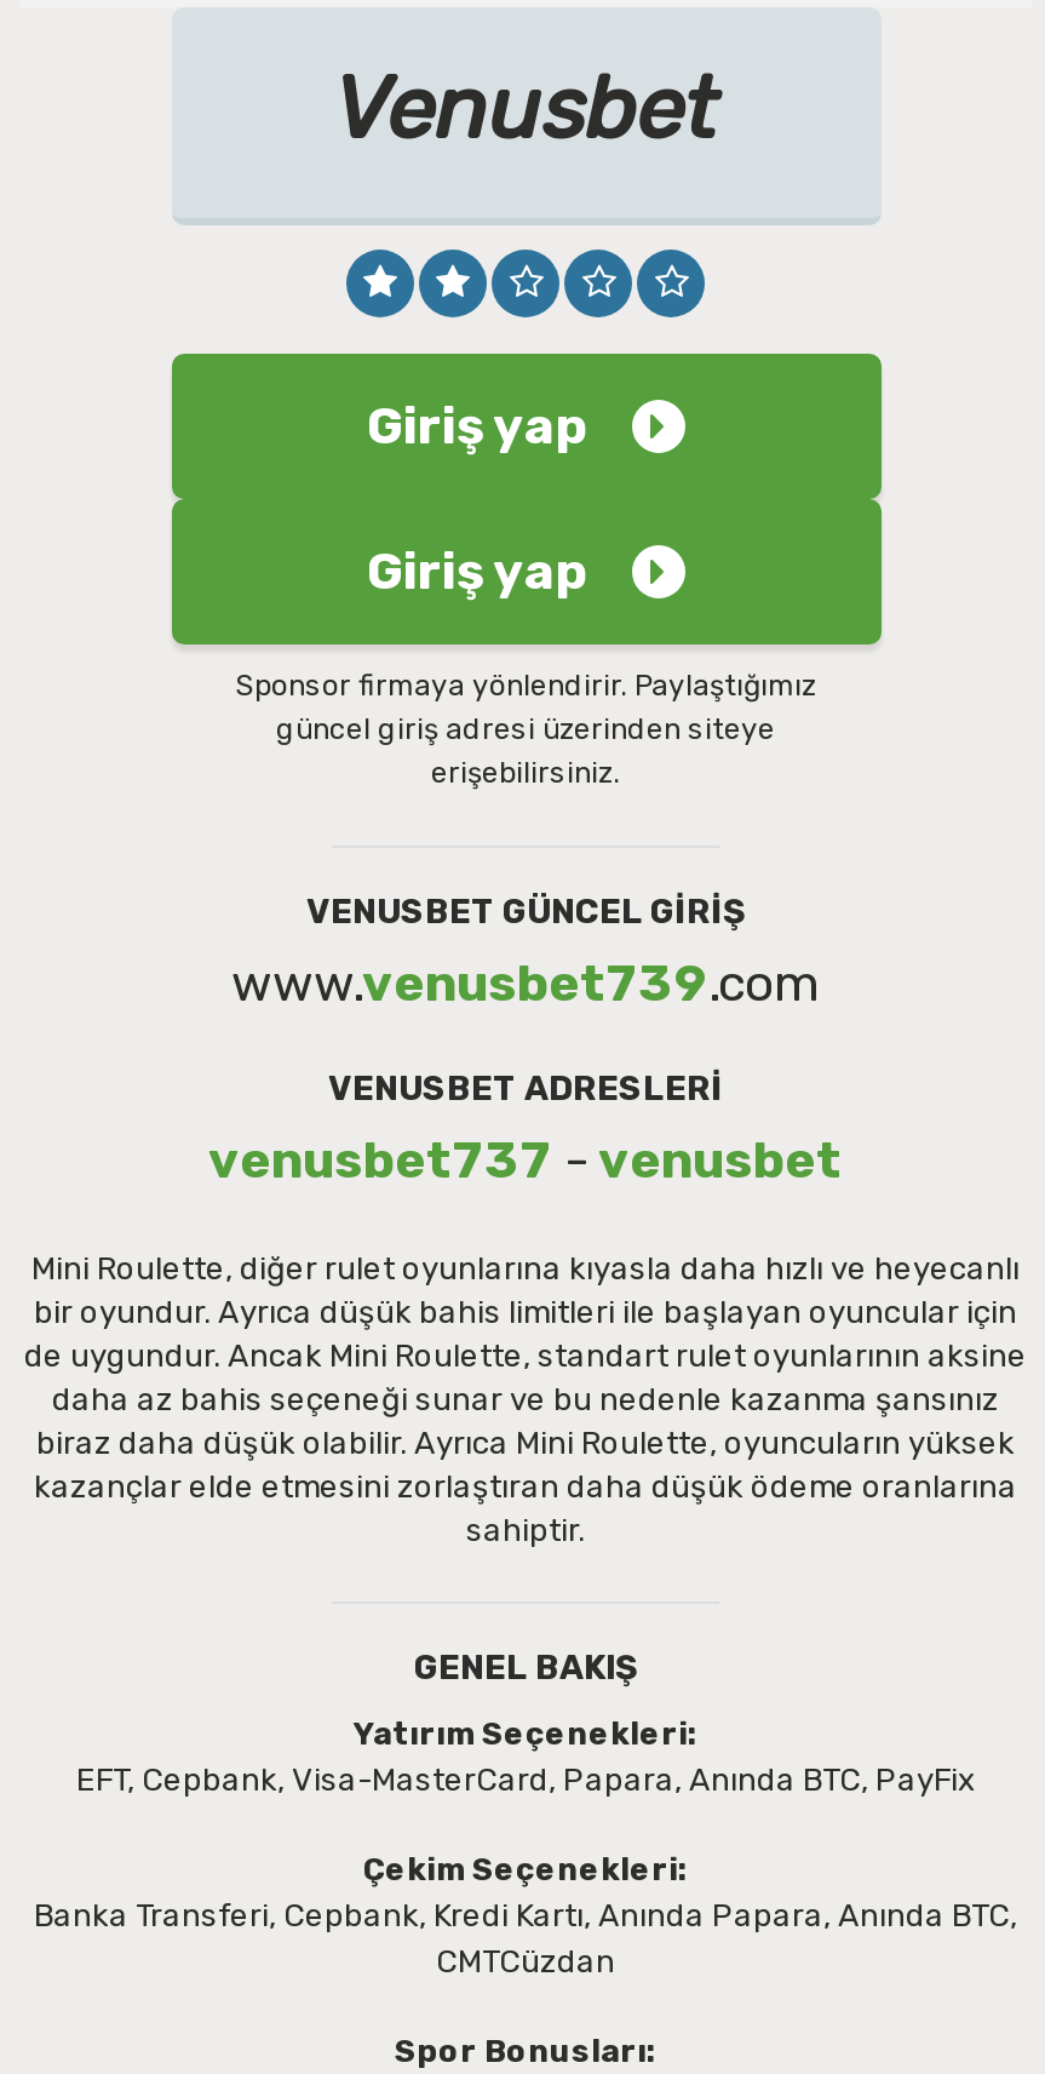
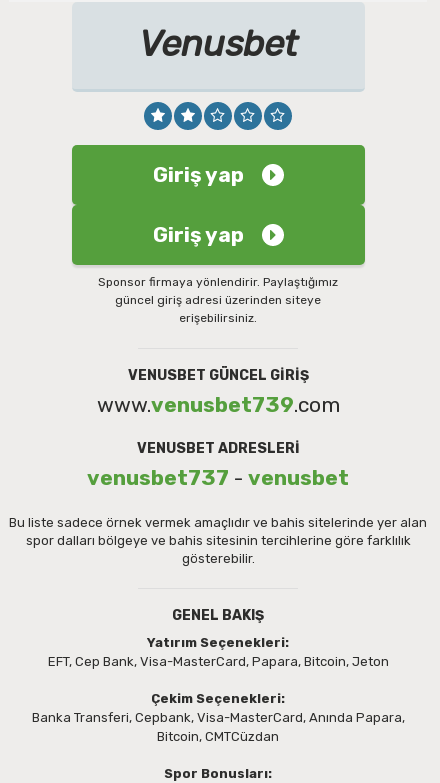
- Mini Roulette, diğer rulet oyunlarına kıyasla daha hızlı ve heyecanlı
- bir oyundur. Ayrıca düşük bahis limitleri ile başlayan oyuncular için
- de uygundur. Ancak Mini Roulette, standart rulet oyunlarının aksine
- daha az bahis seçeneği sunar ve bu nedenle kazanma şansınız
- biraz daha düşük olabilir. Ayrıca Mini Roulette, oyuncuların yüksek
- kazançlar elde etmesini zorlaştıran daha düşük ödeme oranlarına
- sahiptir.
+ Bu liste sadece örnek vermek amaçlıdır ve bahis sitelerinde yer alan
+ spor dalları bölgeye ve bahis sitesinin tercihlerine göre farklılık
+ gösterebilir.

- EFT, Cepbank, Visa-MasterCard, Papara, Anında BTC, PayFix
+ EFT, Cep Bank, Visa-MasterCard, Papara, Bitcoin, Jeton

- Banka Transferi, Cepbank, Kredi Kartı, Anında Papara, Anında BTC,
- CMTCüzdan
+ Banka Transferi, Cepbank, Visa-MasterCard, Anında Papara,
+ Bitcoin, CMTCüzdan
